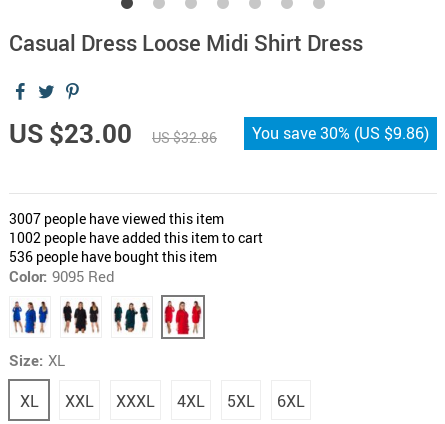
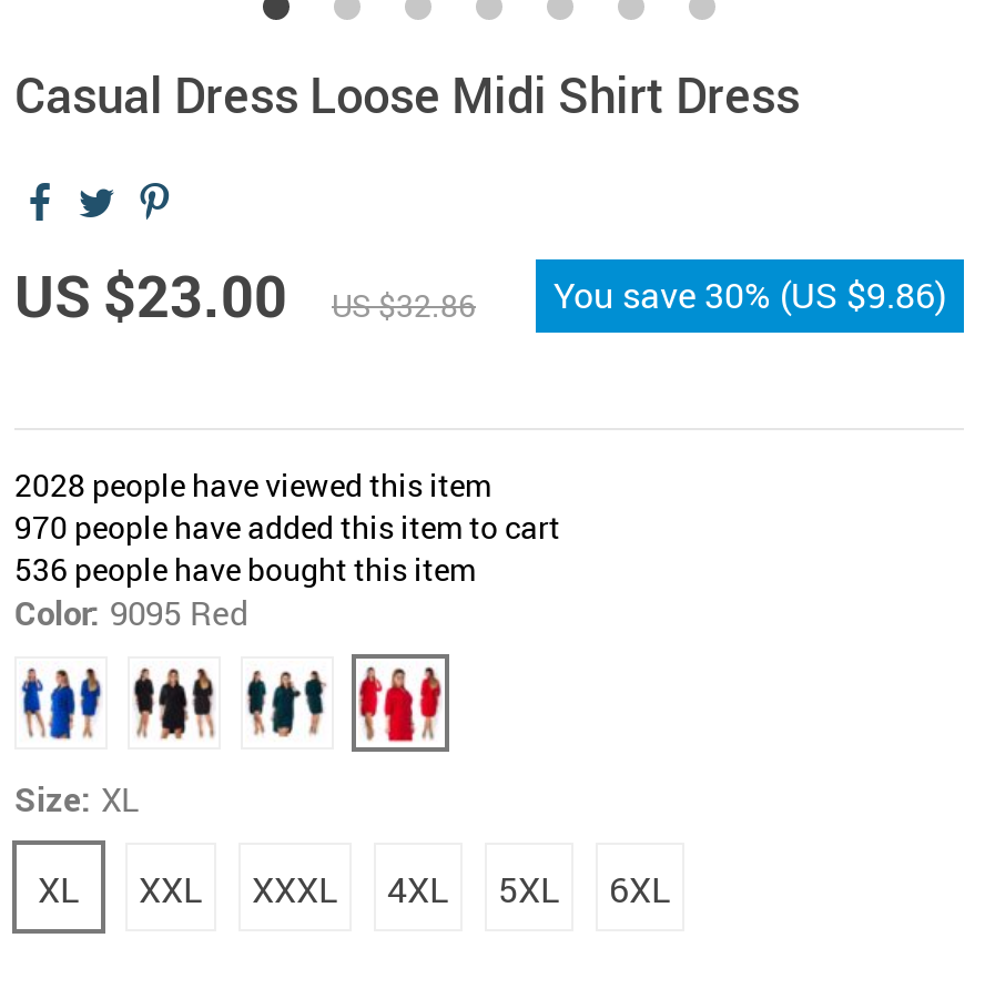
- 3007 people have viewed this item
+ 2028 people have viewed this item

- 1002 people have added this item to cart
+ 970 people have added this item to cart
